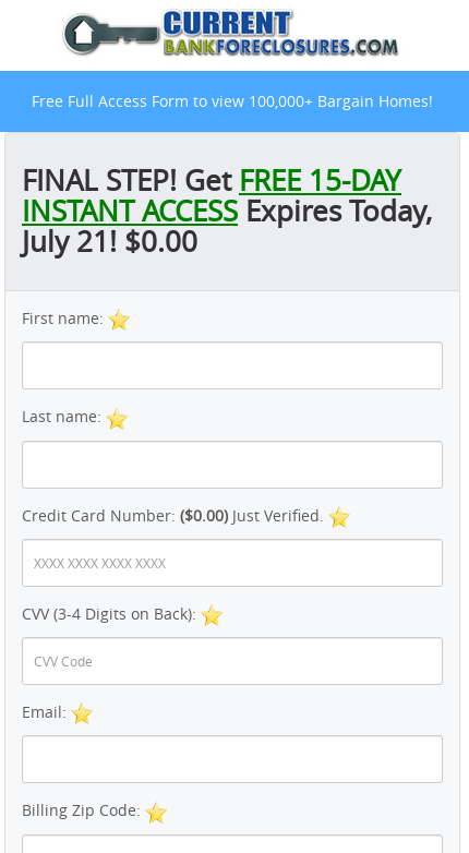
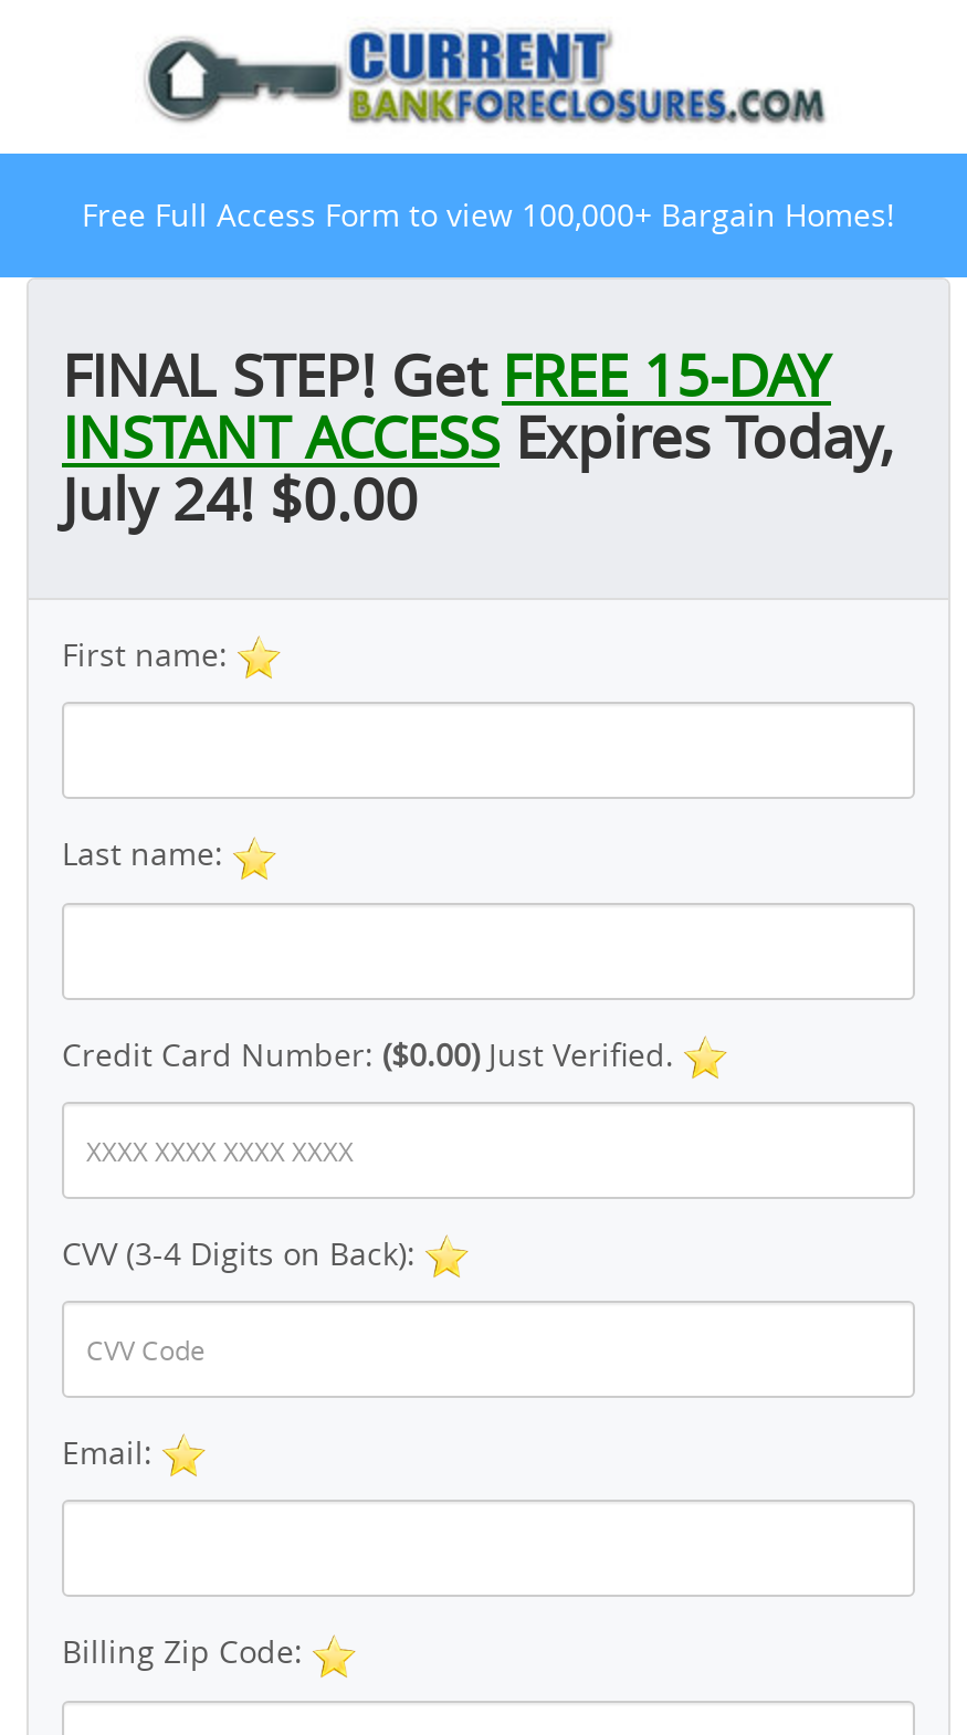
- July 21! $0.00
+ July 24! $0.00
